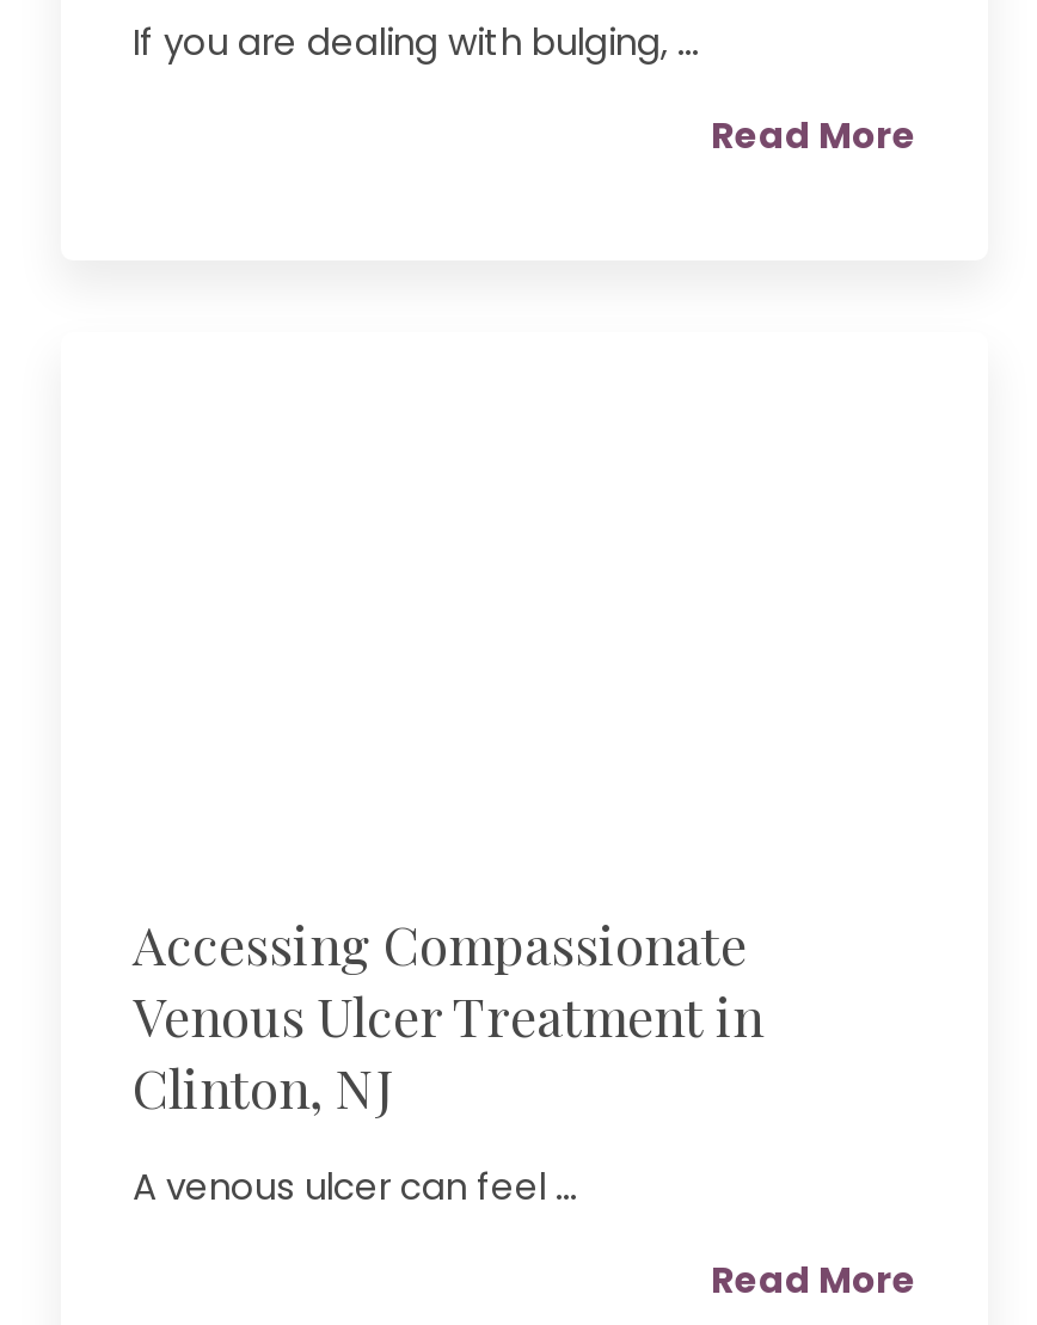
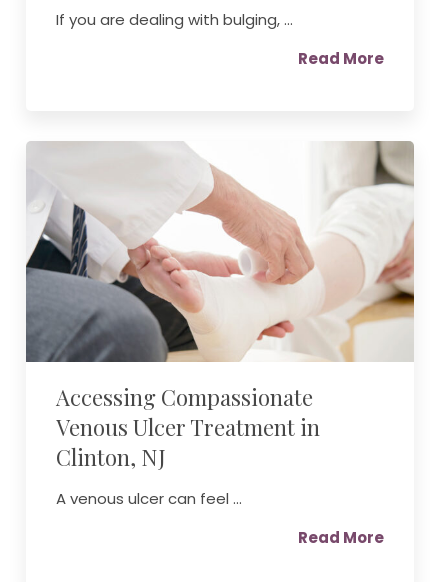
+ [image]
